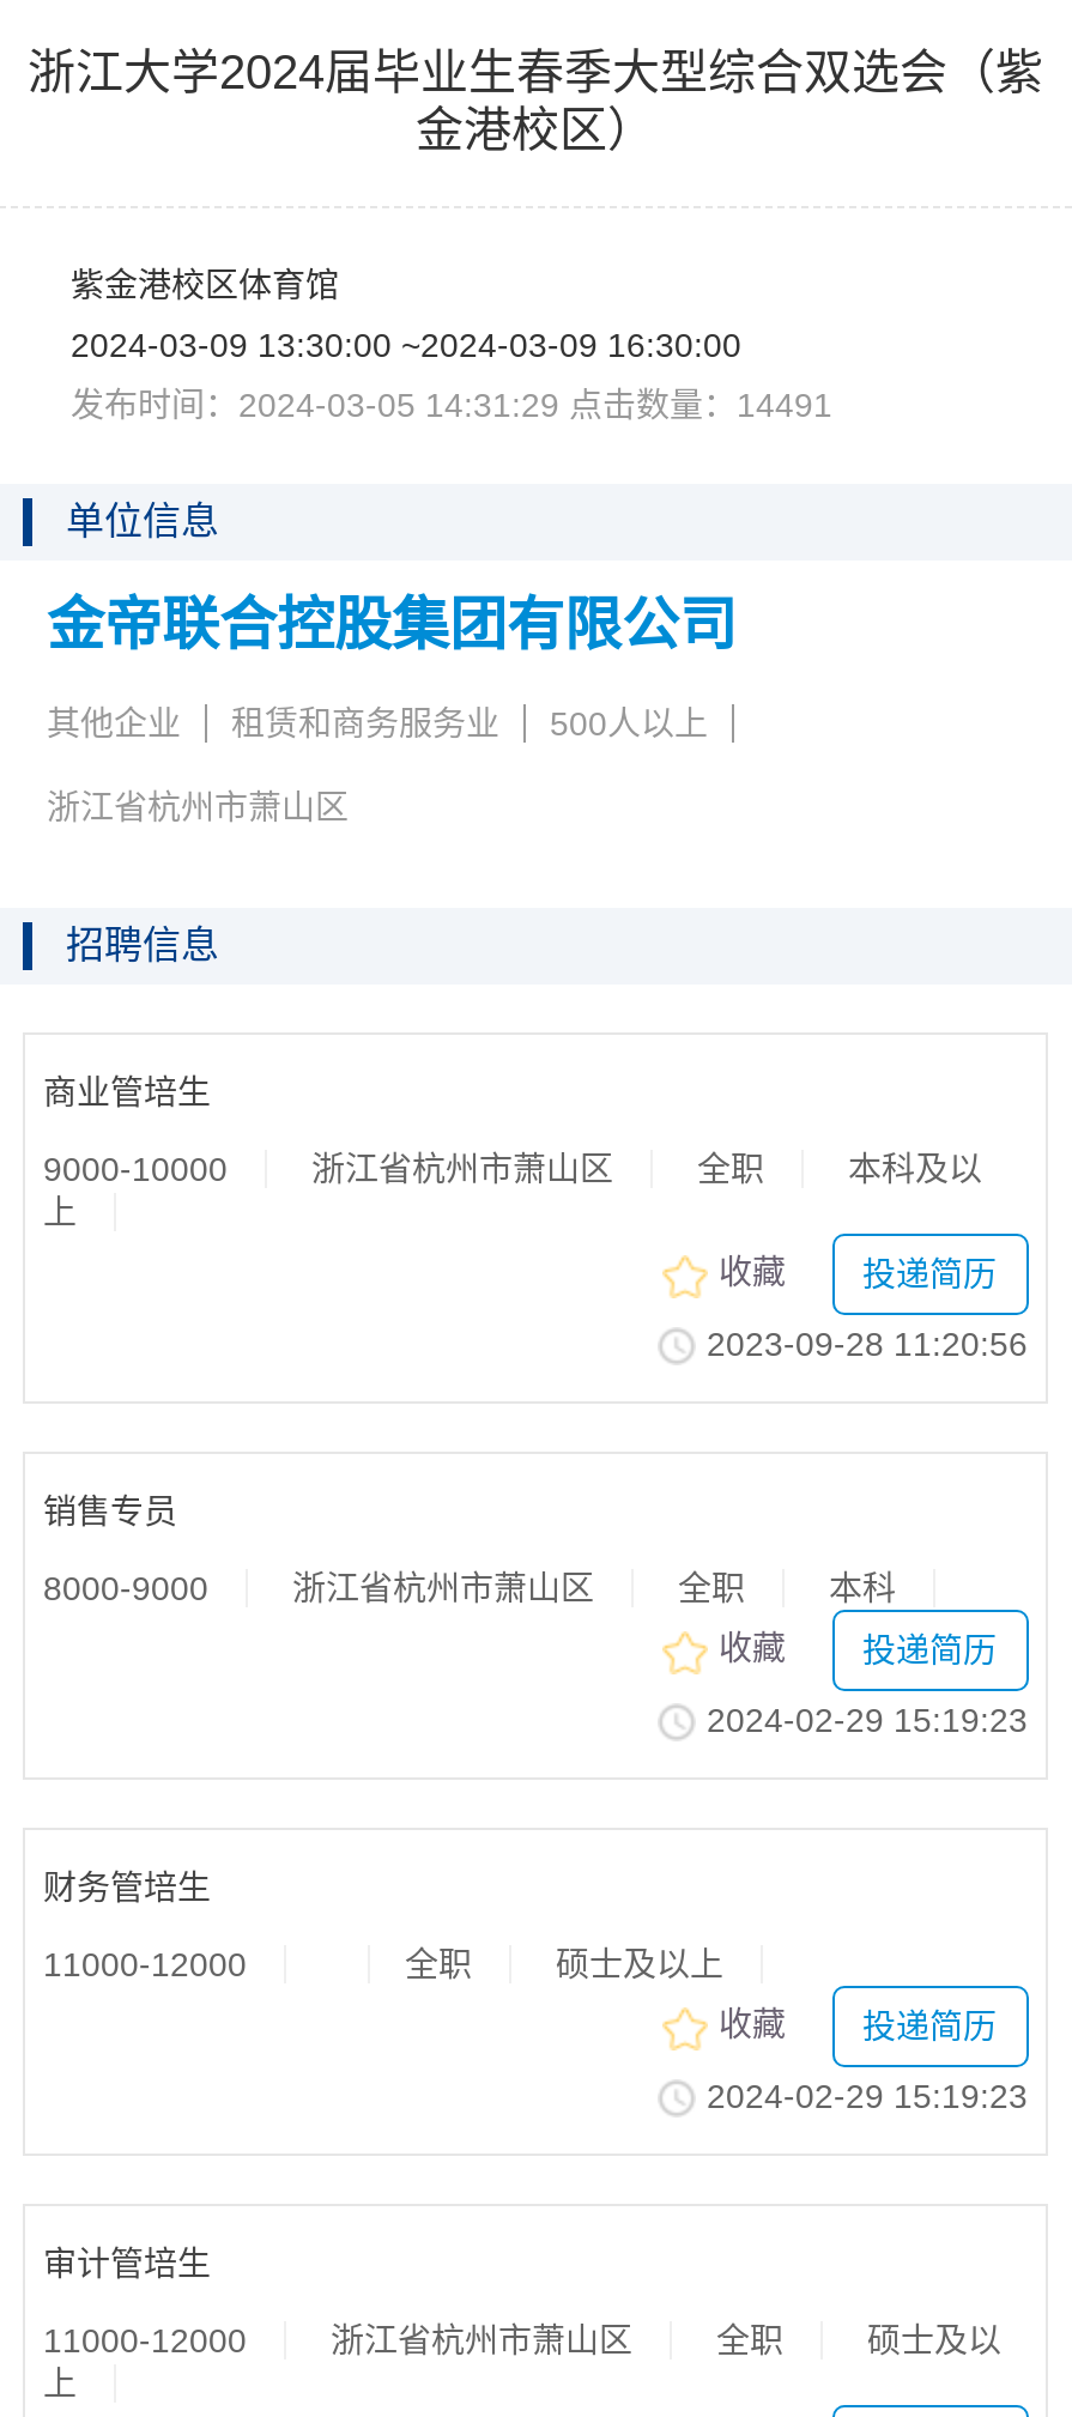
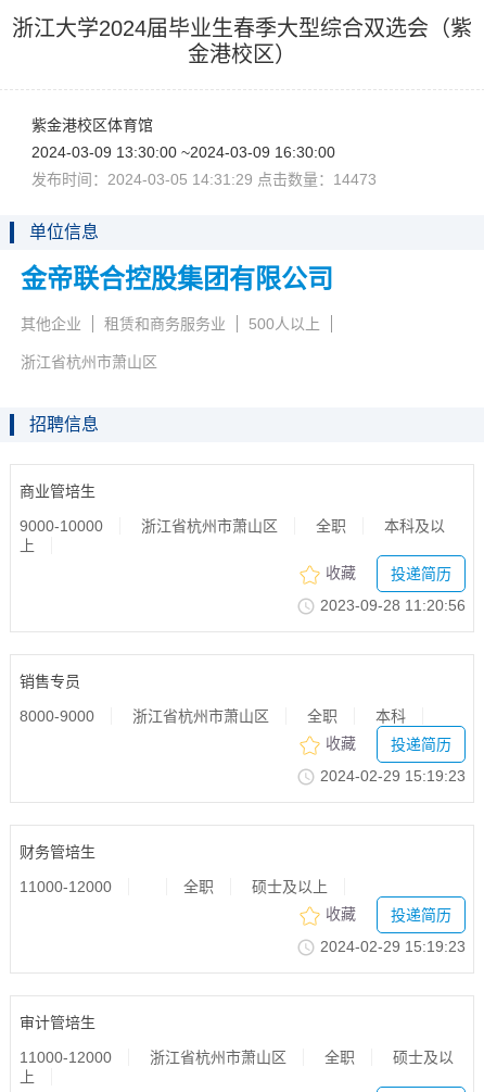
- 发布时间：2024-03-0514:31:29点击数量：14491
+ 发布时间：2024-03-0514:31:29点击数量：14473
